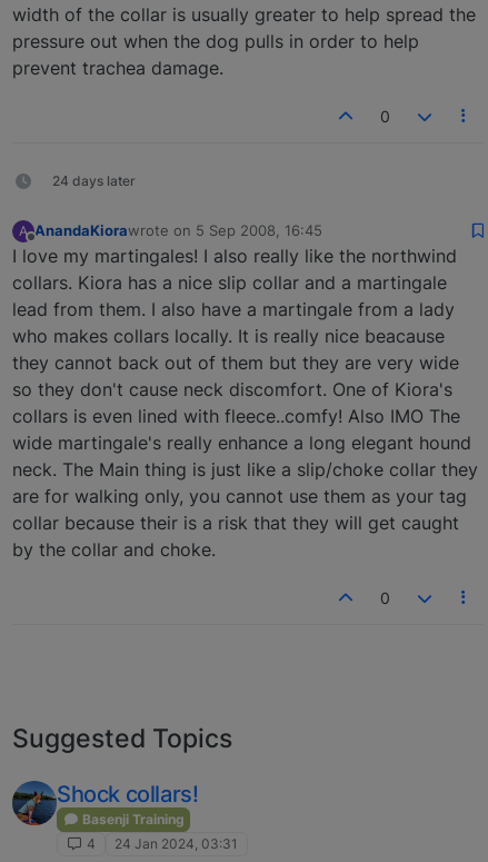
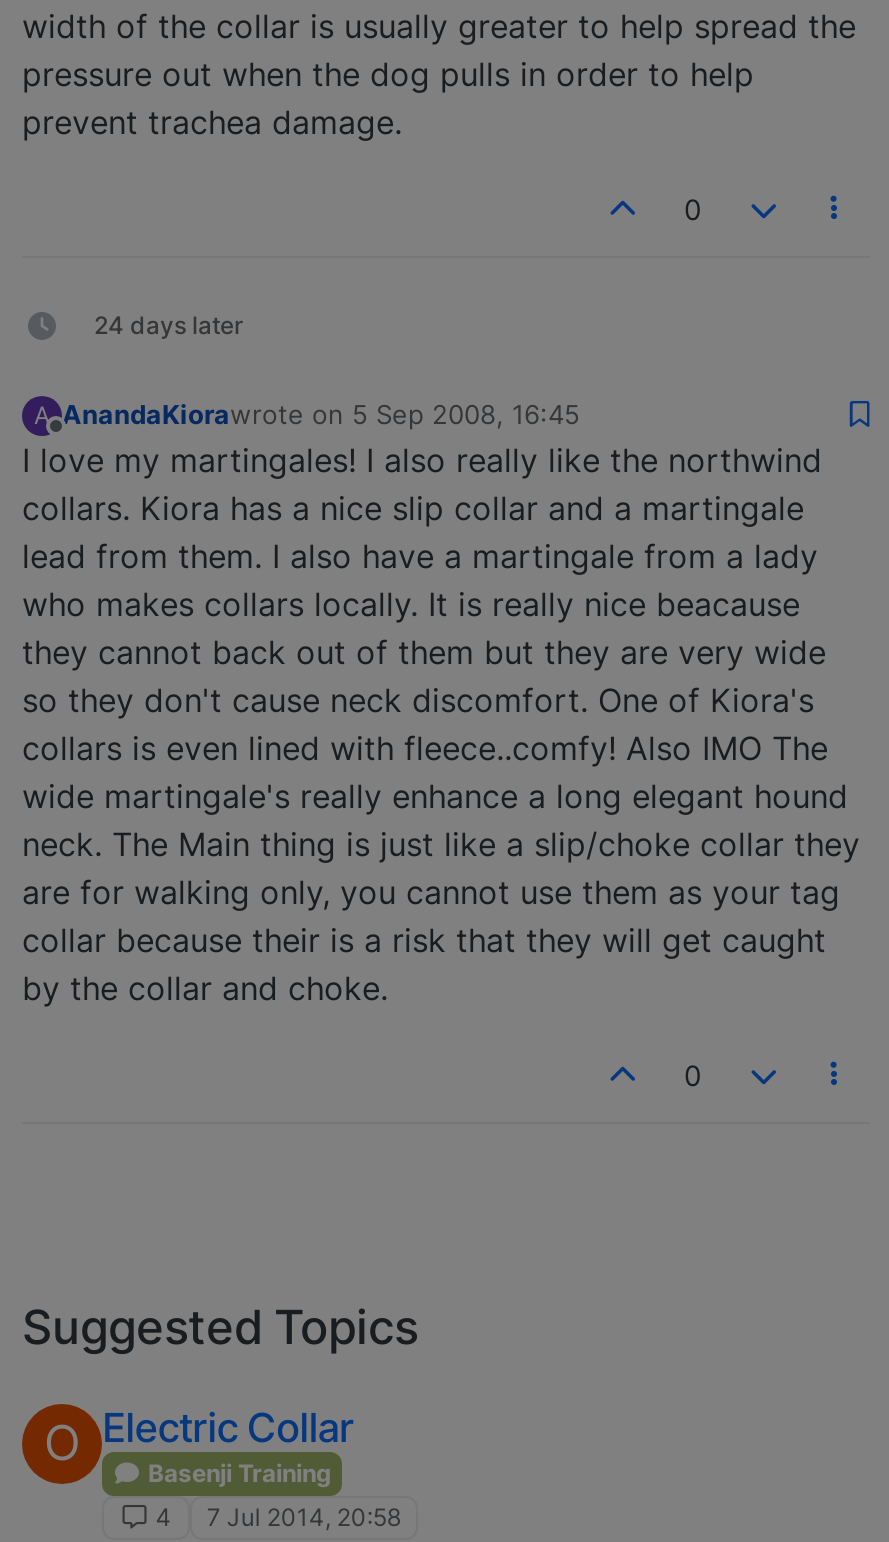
- Shock collars!
+ O Electric Collar

- 4 24 Jan 2024, 03:31
+ 4 7 Jul 2014, 20:58
